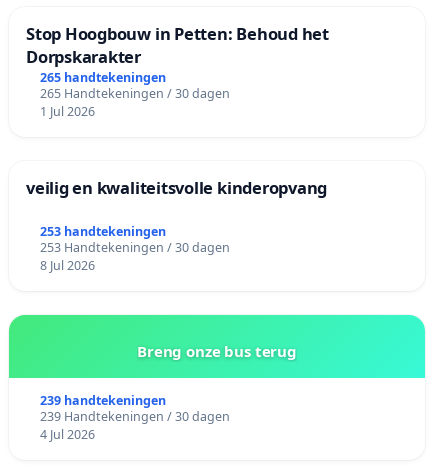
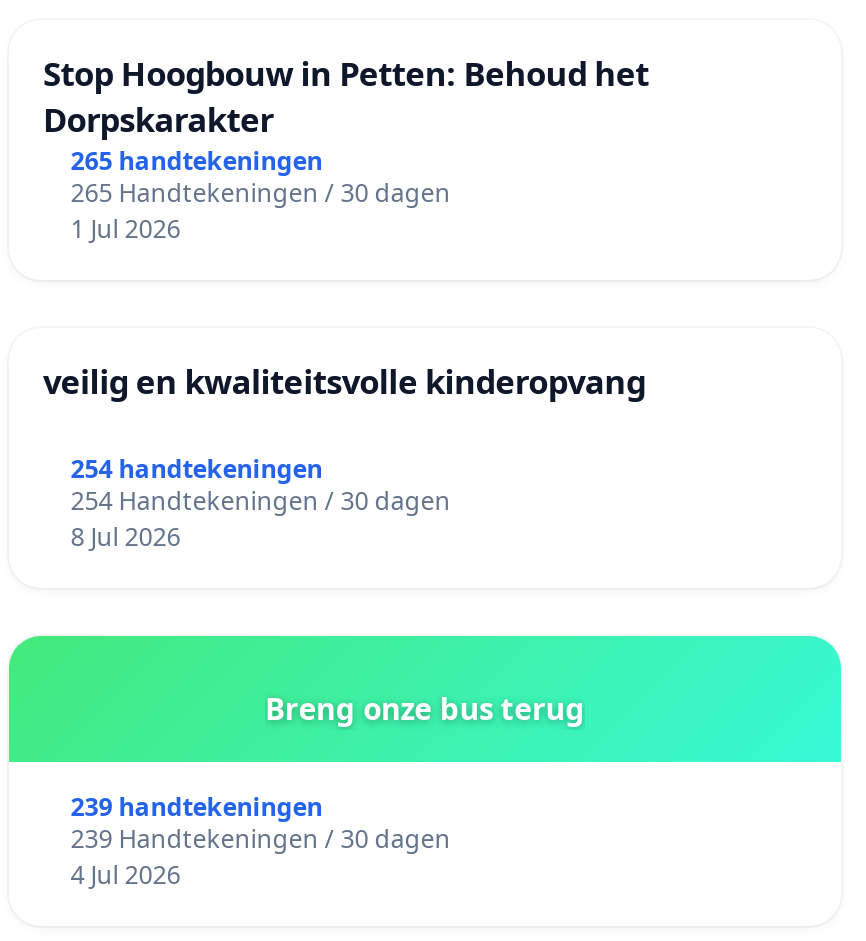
- 253 handtekeningen
+ 254 handtekeningen

- 253 Handtekeningen / 30 dagen
+ 254 Handtekeningen / 30 dagen
